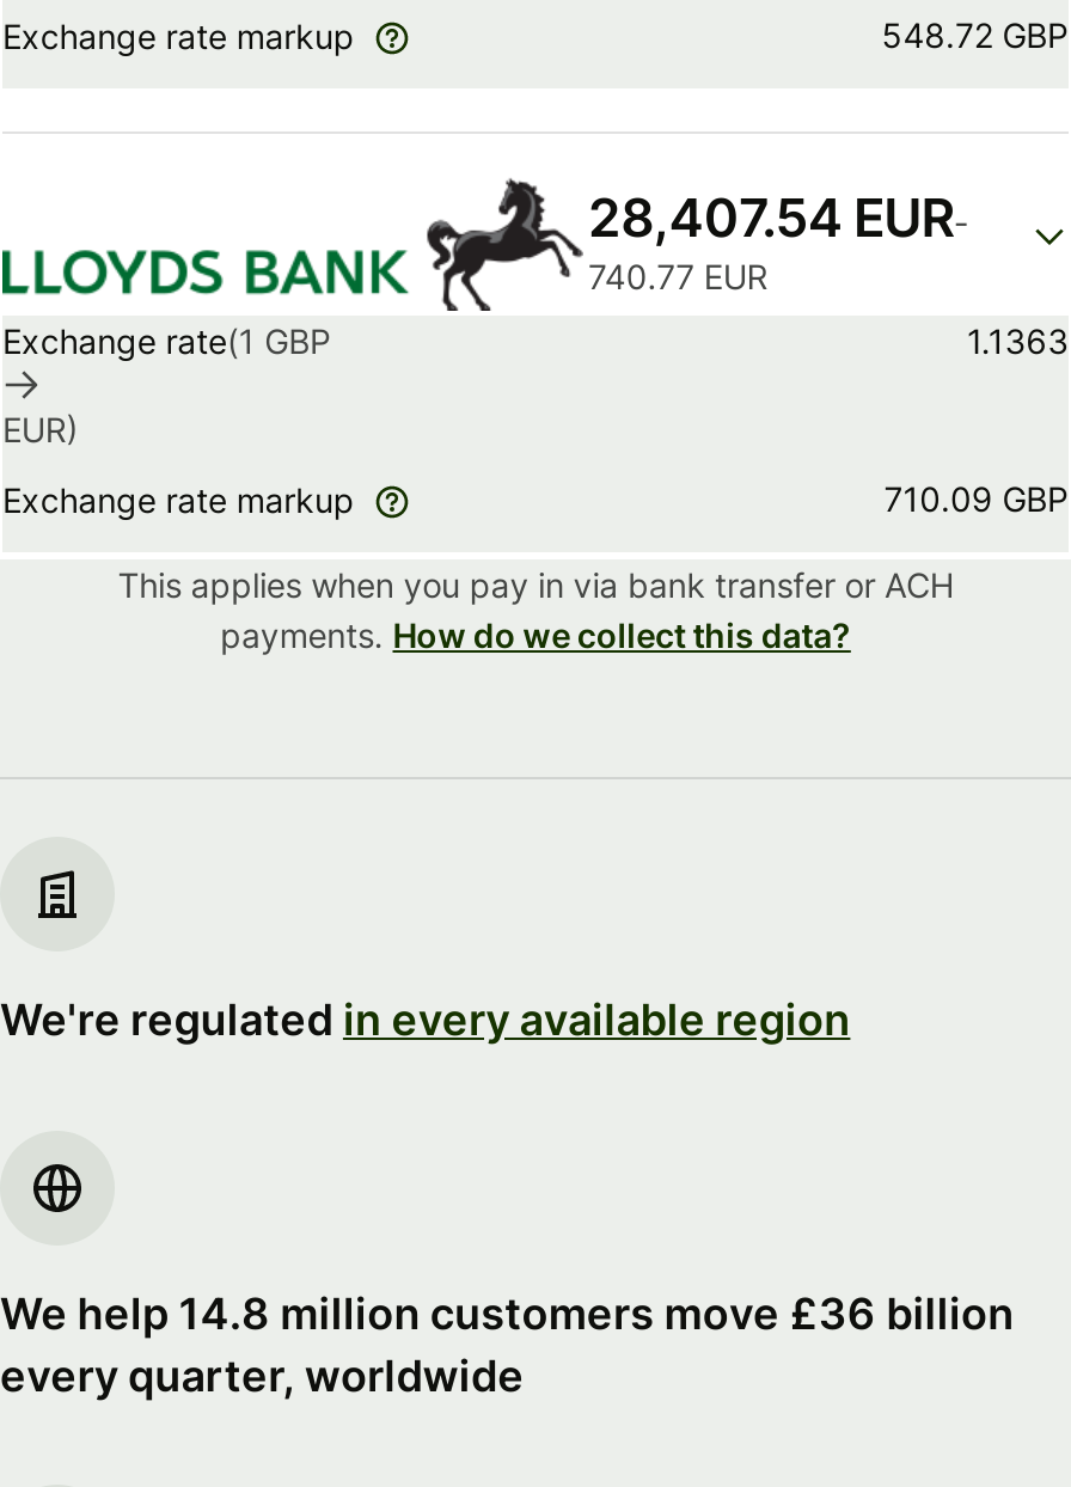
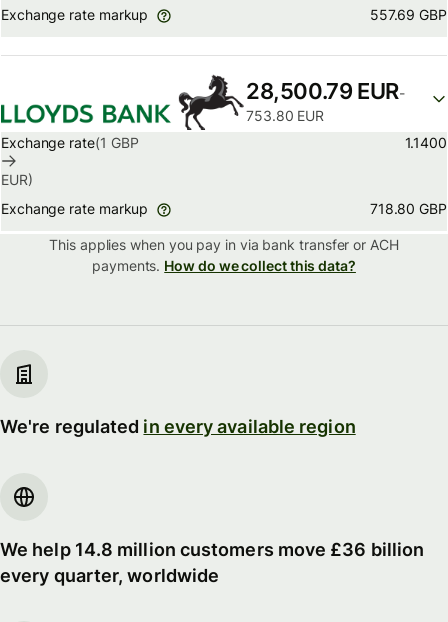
- 548.72 GBP
+ 557.69 GBP

- 28,407.54 EUR-
+ 28,500.79 EUR-

- 740.77 EUR
+ 753.80 EUR

- 1.1363
+ 1.1400

- 710.09 GBP
+ 718.80 GBP
